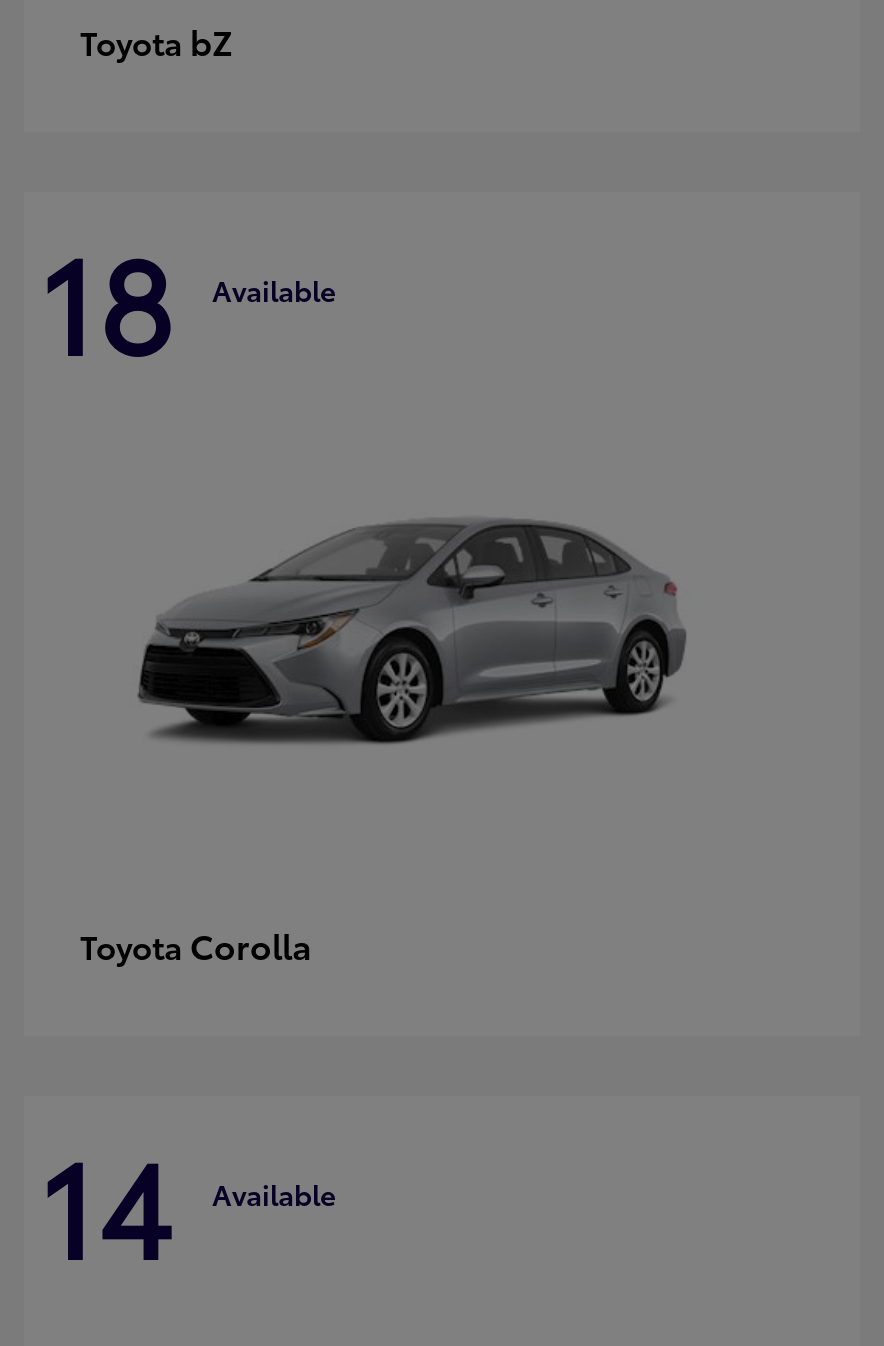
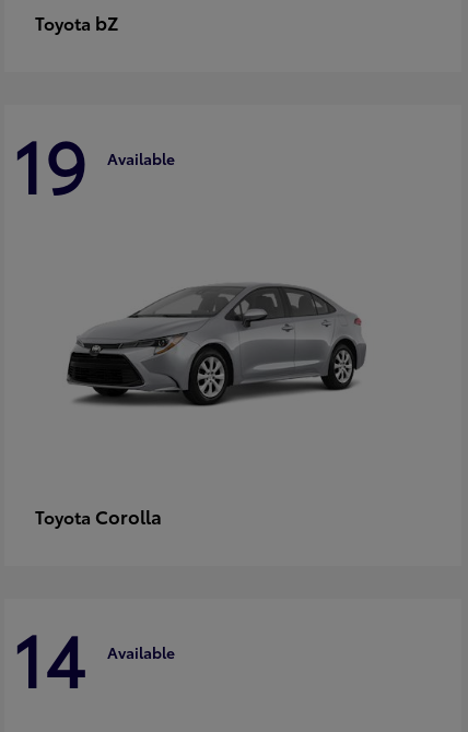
- 18 Available
+ 19 Available
